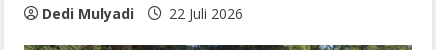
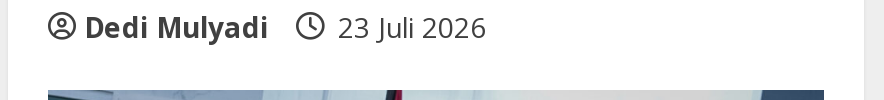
- Dedi Mulyadi 22 Juli 2026
+ Dedi Mulyadi 23 Juli 2026
